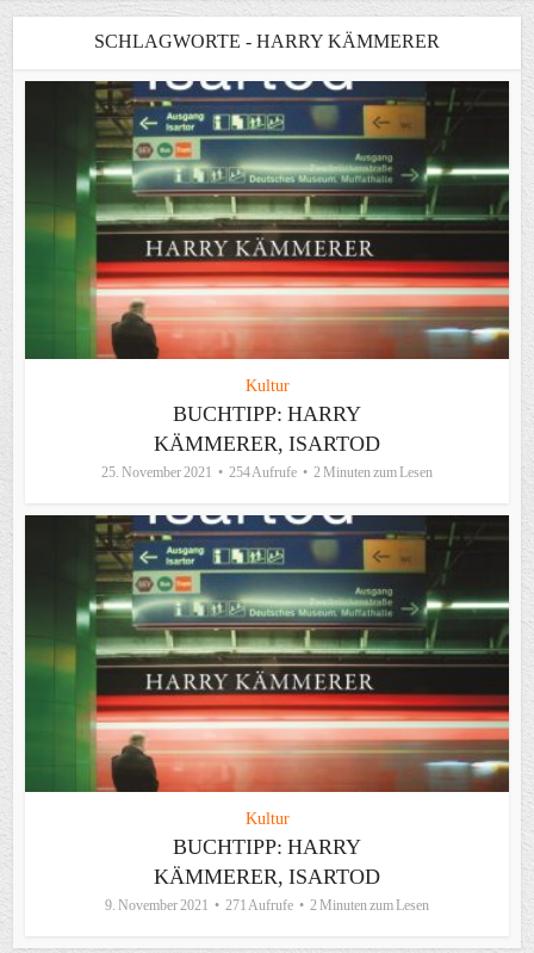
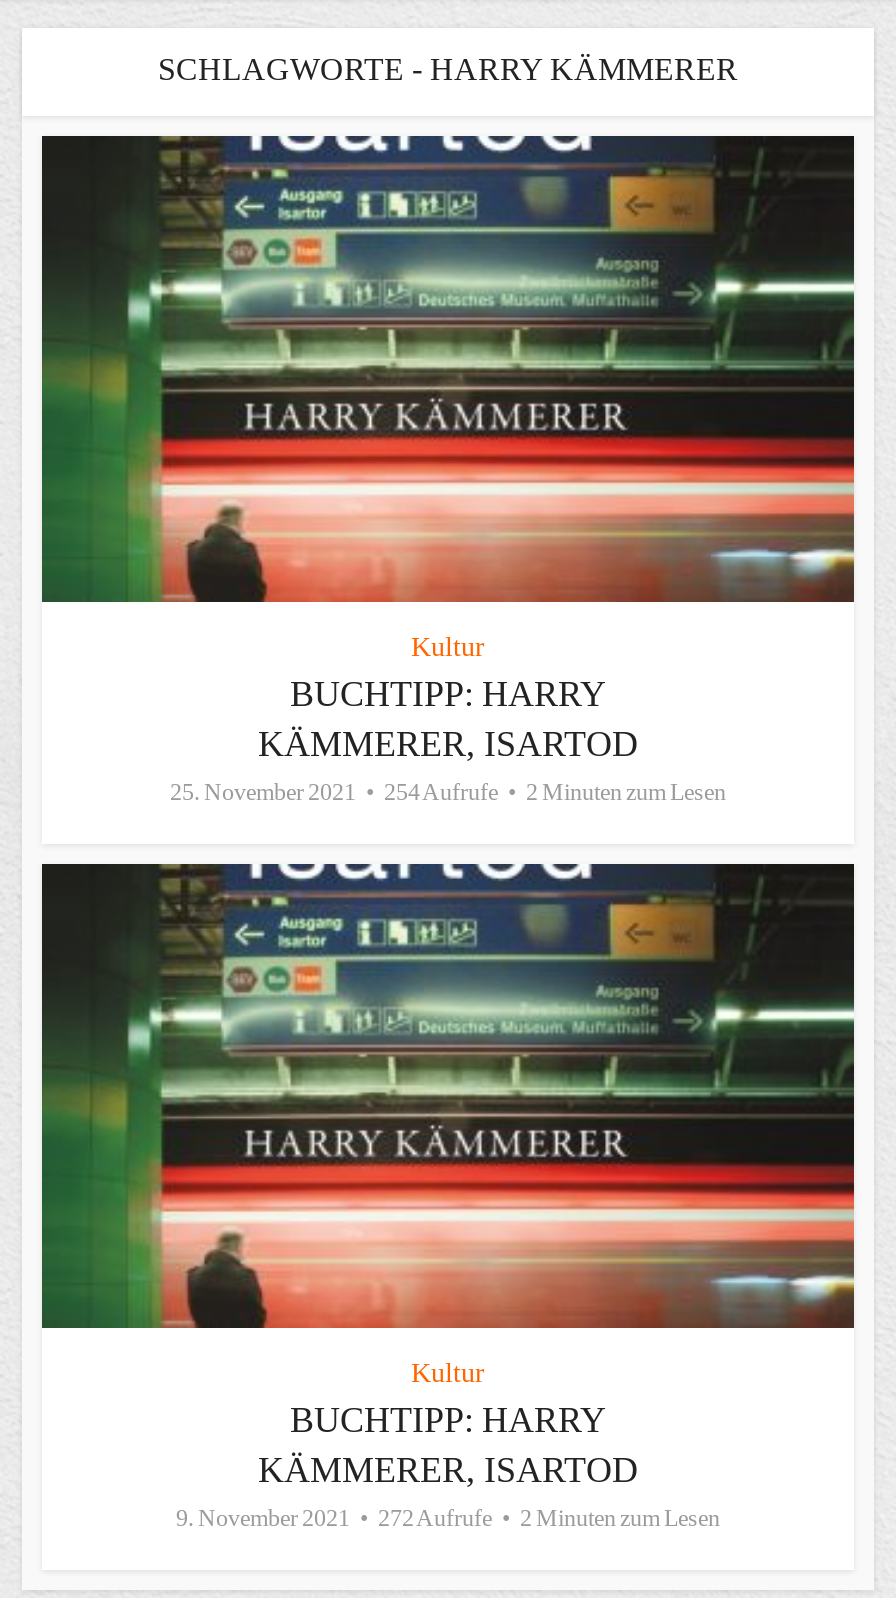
- 9. November 2021 271 Aufrufe 2 Minuten zum Lesen
+ 9. November 2021 272 Aufrufe 2 Minuten zum Lesen
